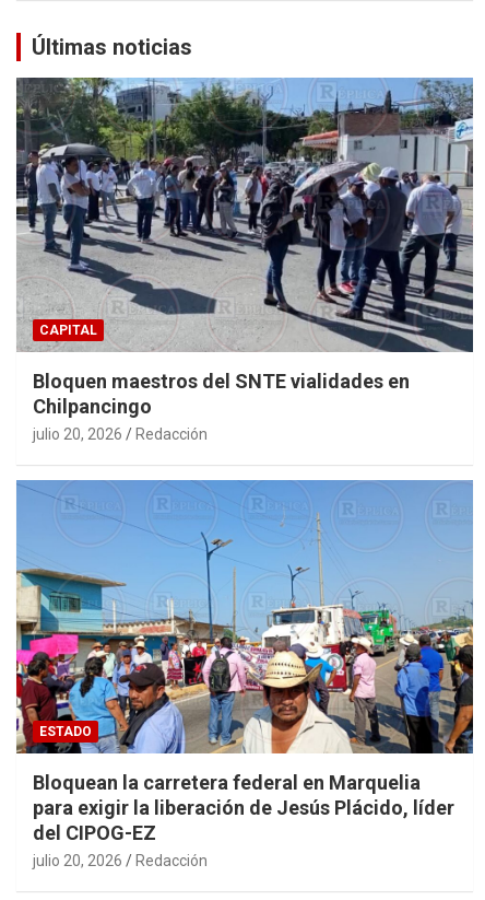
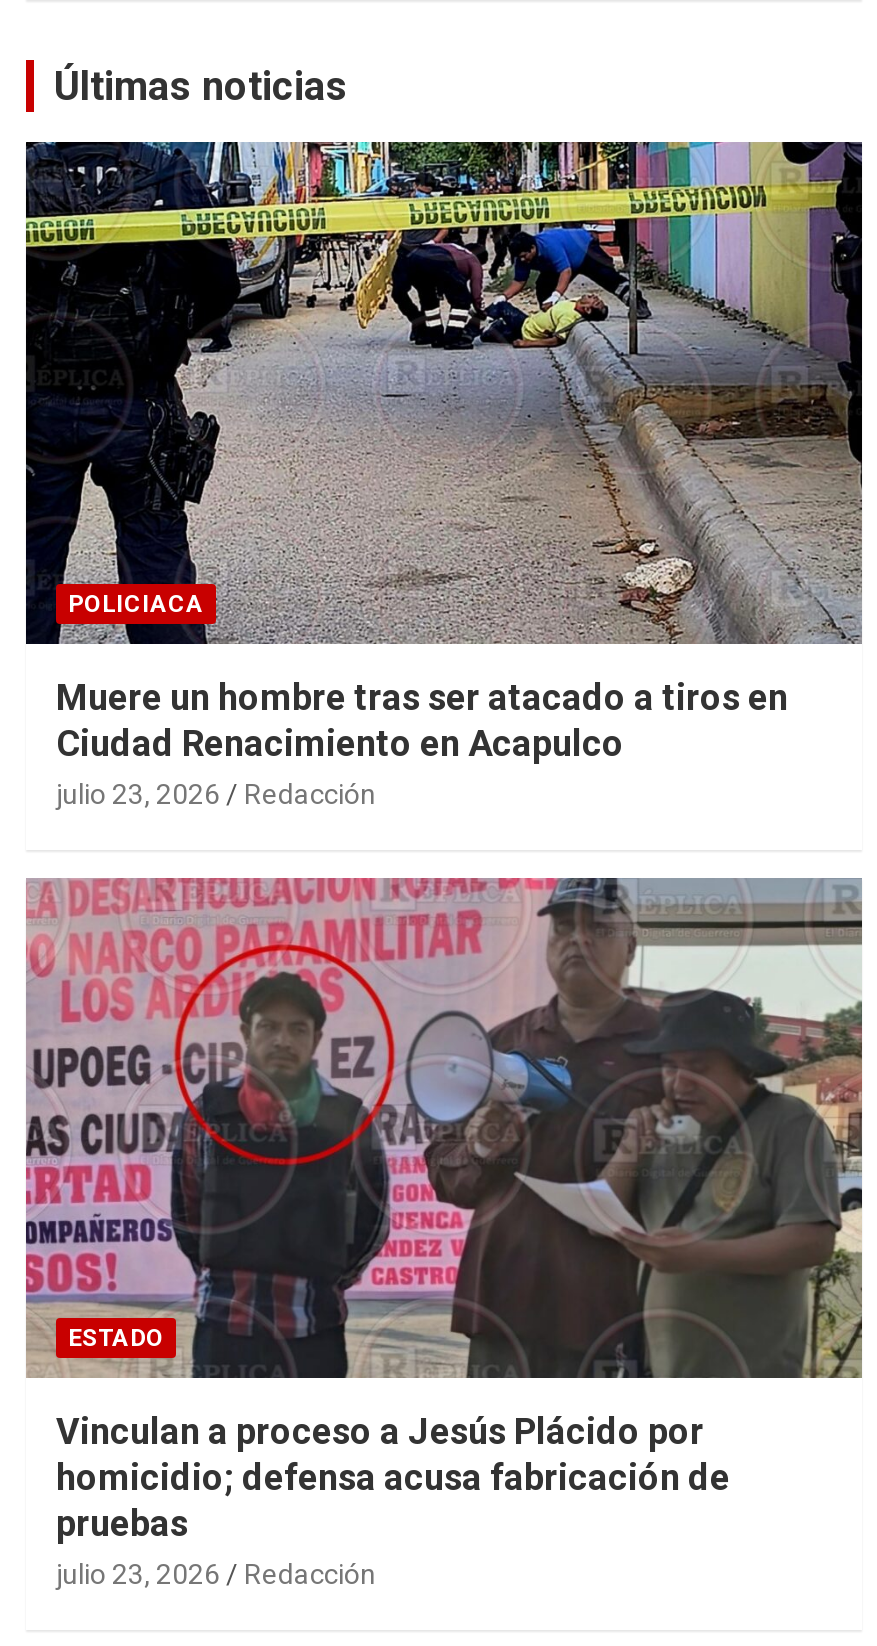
- [image]
- CAPITAL
+ [image]
+ POLICIACA

- Bloquen maestros del SNTE vialidades en
- Chilpancingo
- julio 20, 2026
+ Muere un hombre tras ser atacado a tiros en
+ Ciudad Renacimiento en Acapulco
+ julio 23, 2026

- [image]
- Bloquean la carretera federal en Marquelia
- para exigir la liberación de Jesús Plácido, líder
- del CIPOG-EZ
- julio 20, 2026
+ [image]
+ Vinculan a proceso a Jesús Plácido por
+ homicidio; defensa acusa fabricación de
+ pruebas
+ julio 23, 2026
